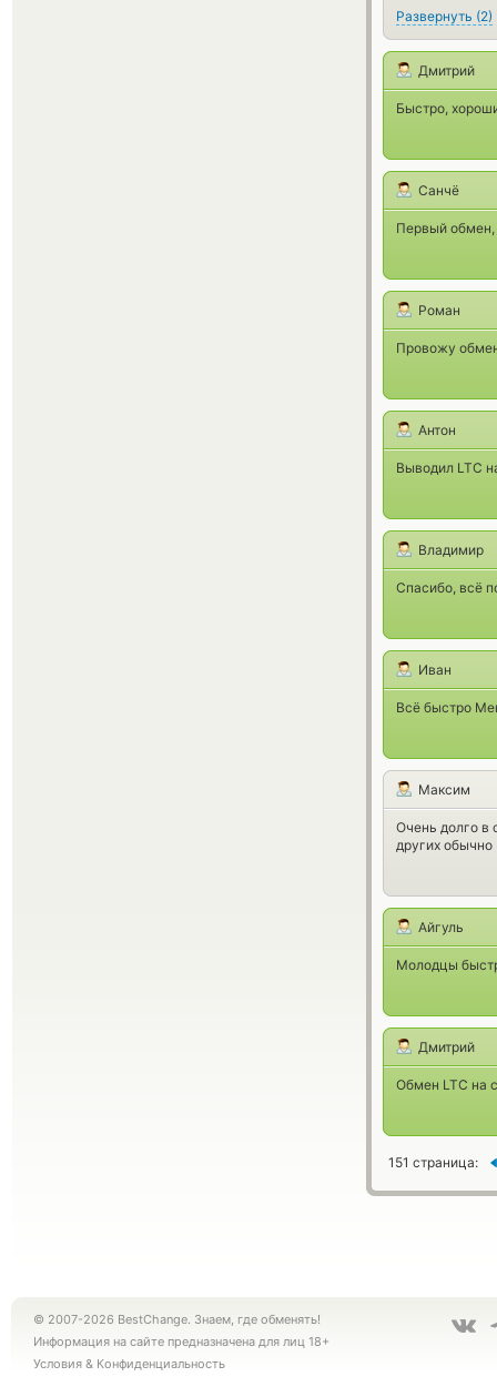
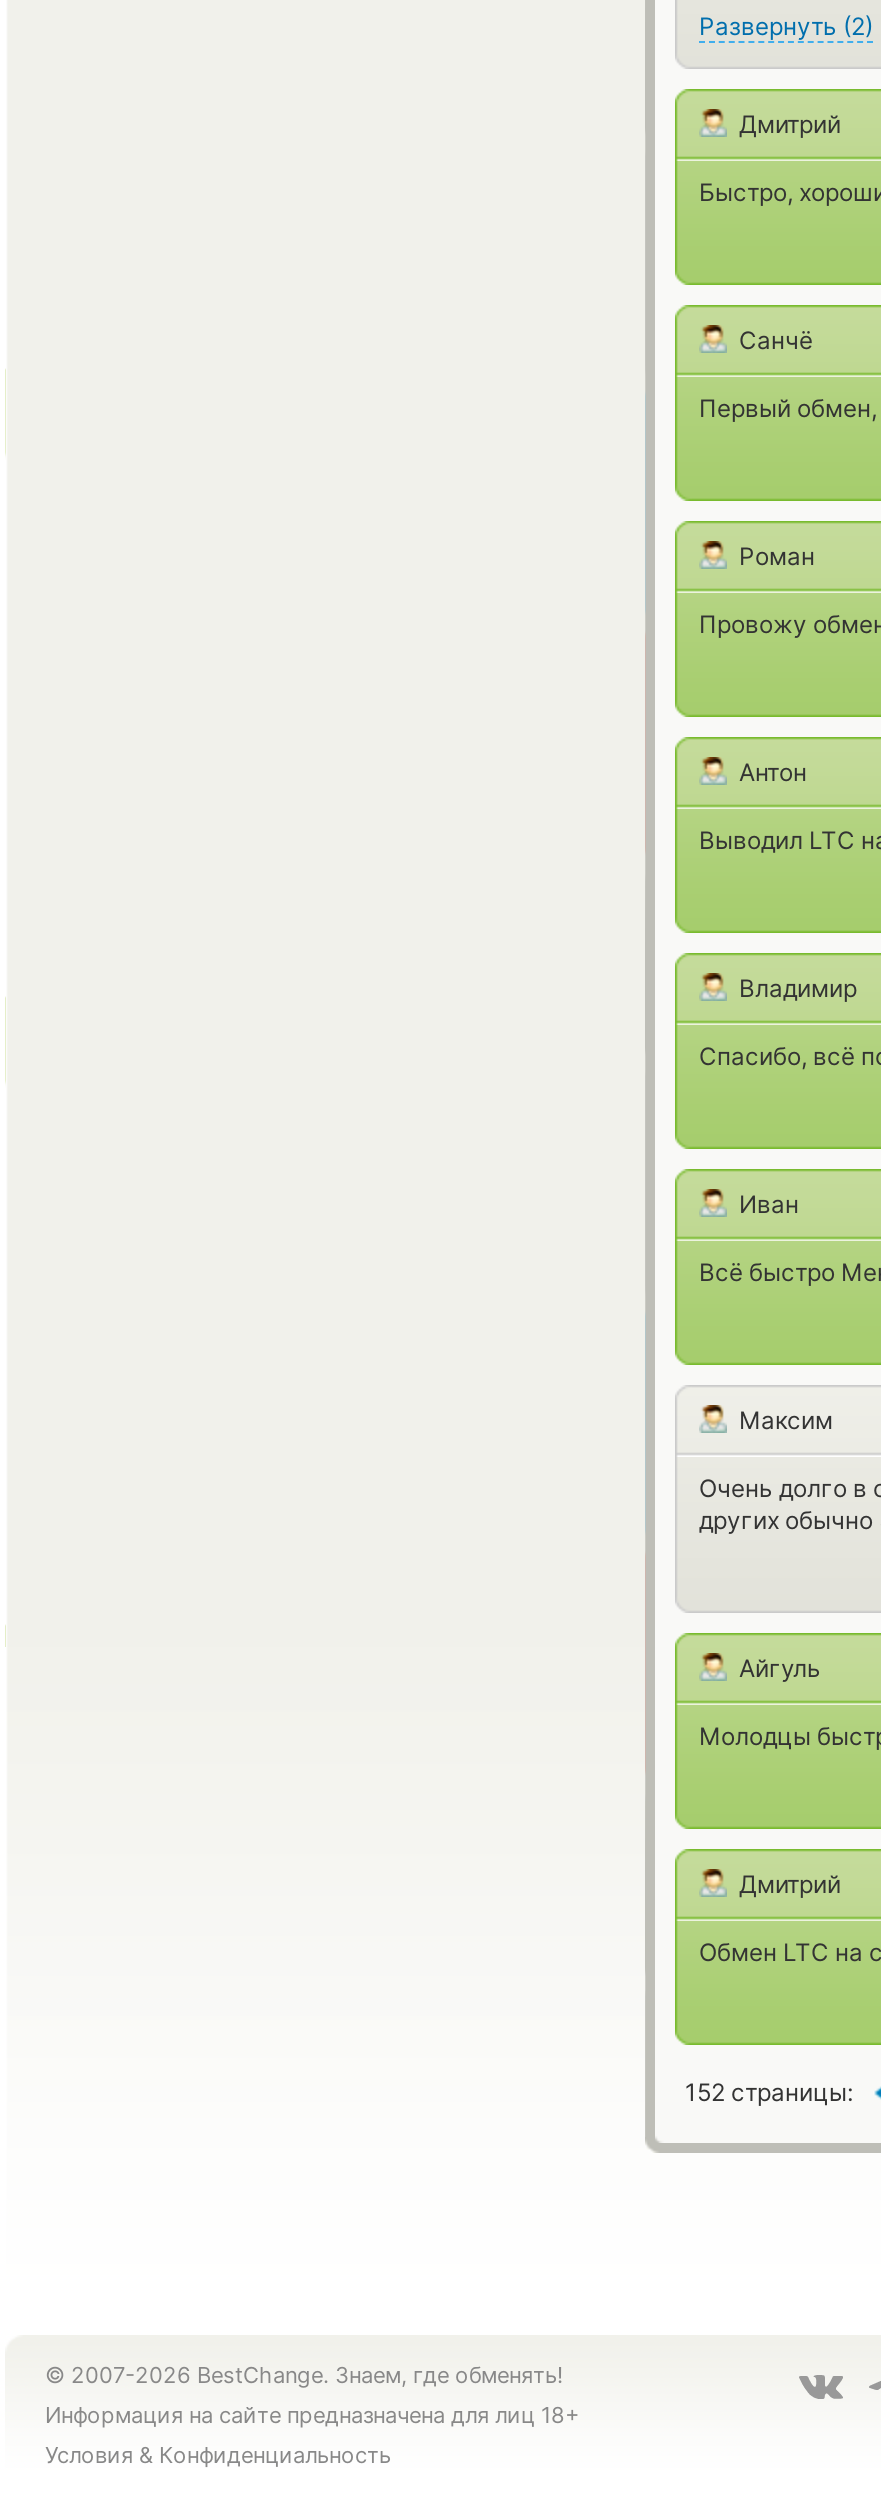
- 151 страница:
+ 152 страницы:
